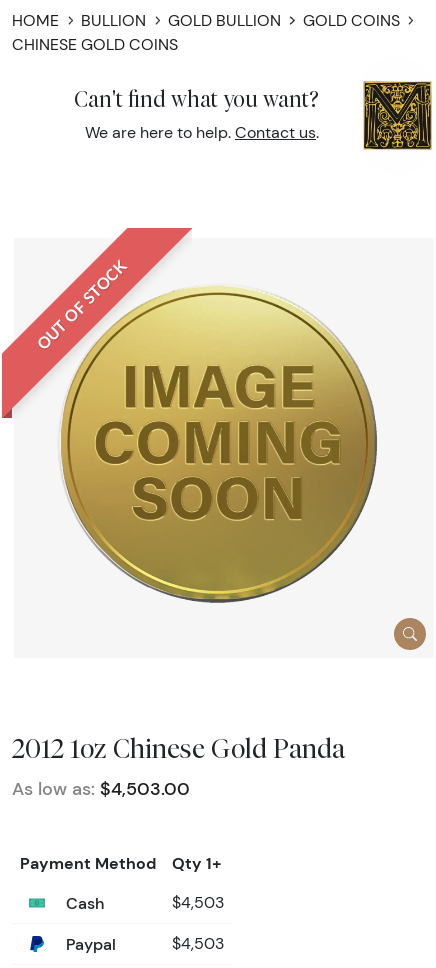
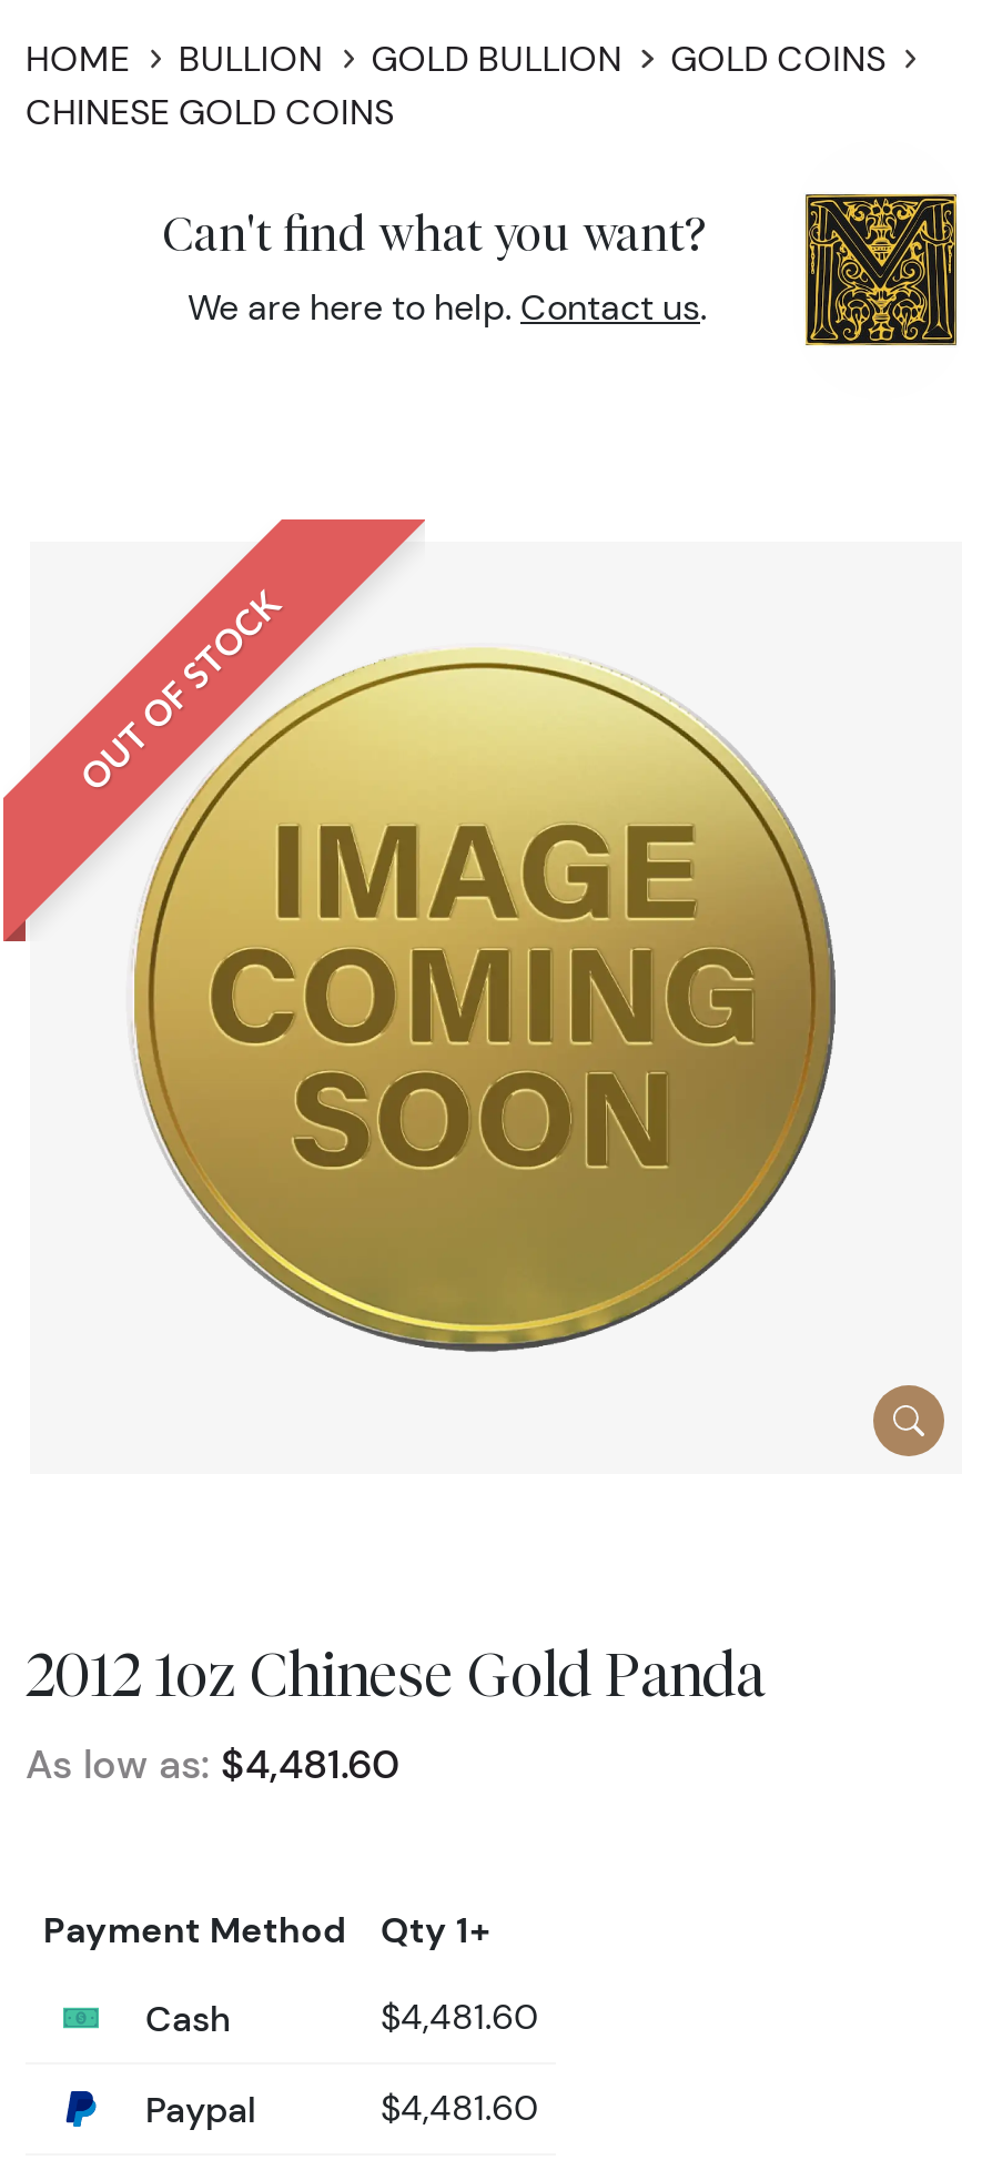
- As low as: $4,503.00
+ As low as: $4,481.60

- $4,503
+ $4,481.60

- $4,503
+ $4,481.60
